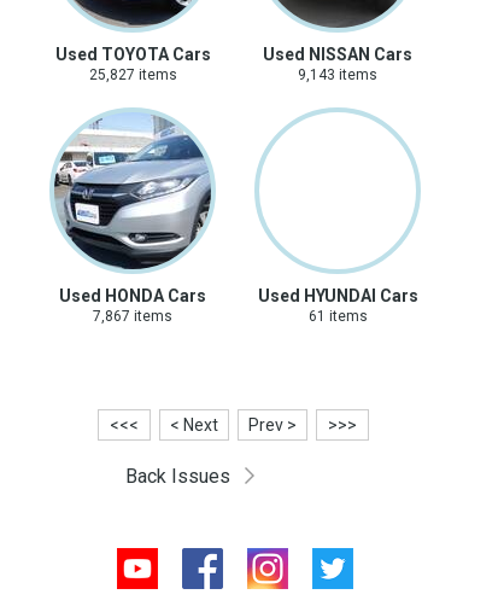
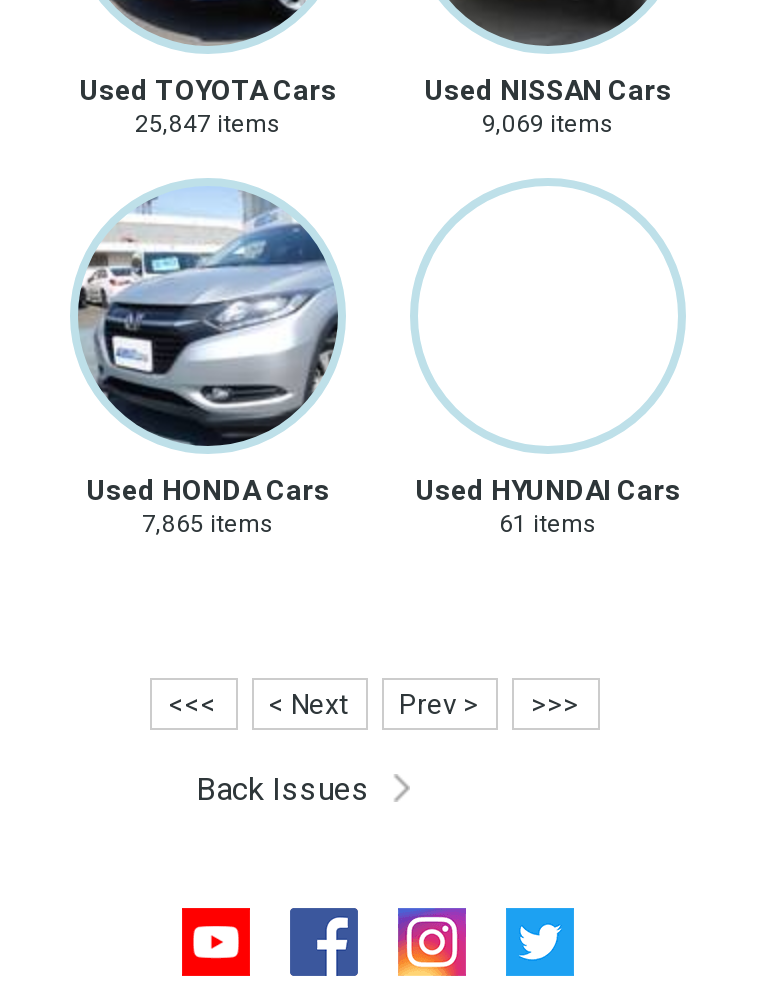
- 25,827 items
+ 25,847 items

- 9,143 items
+ 9,069 items

- 7,867 items
+ 7,865 items
